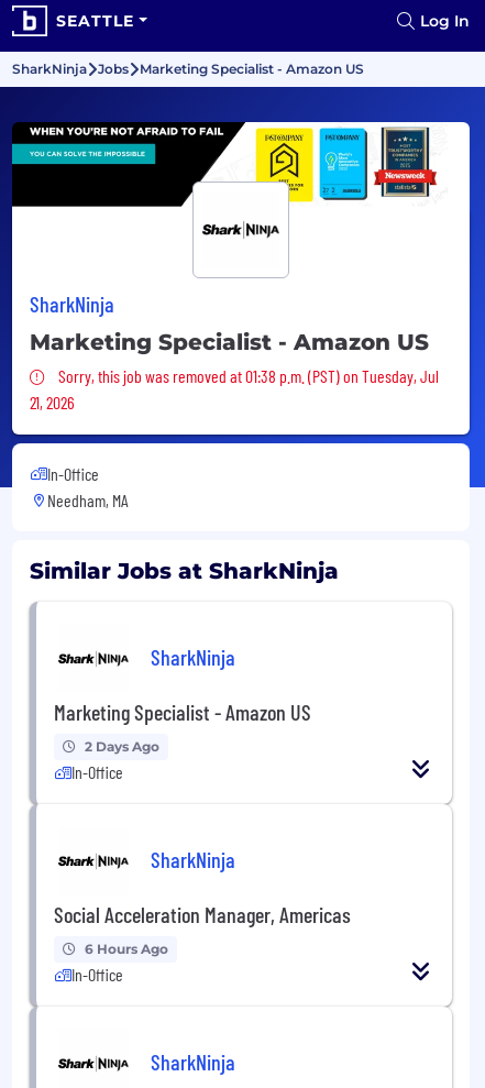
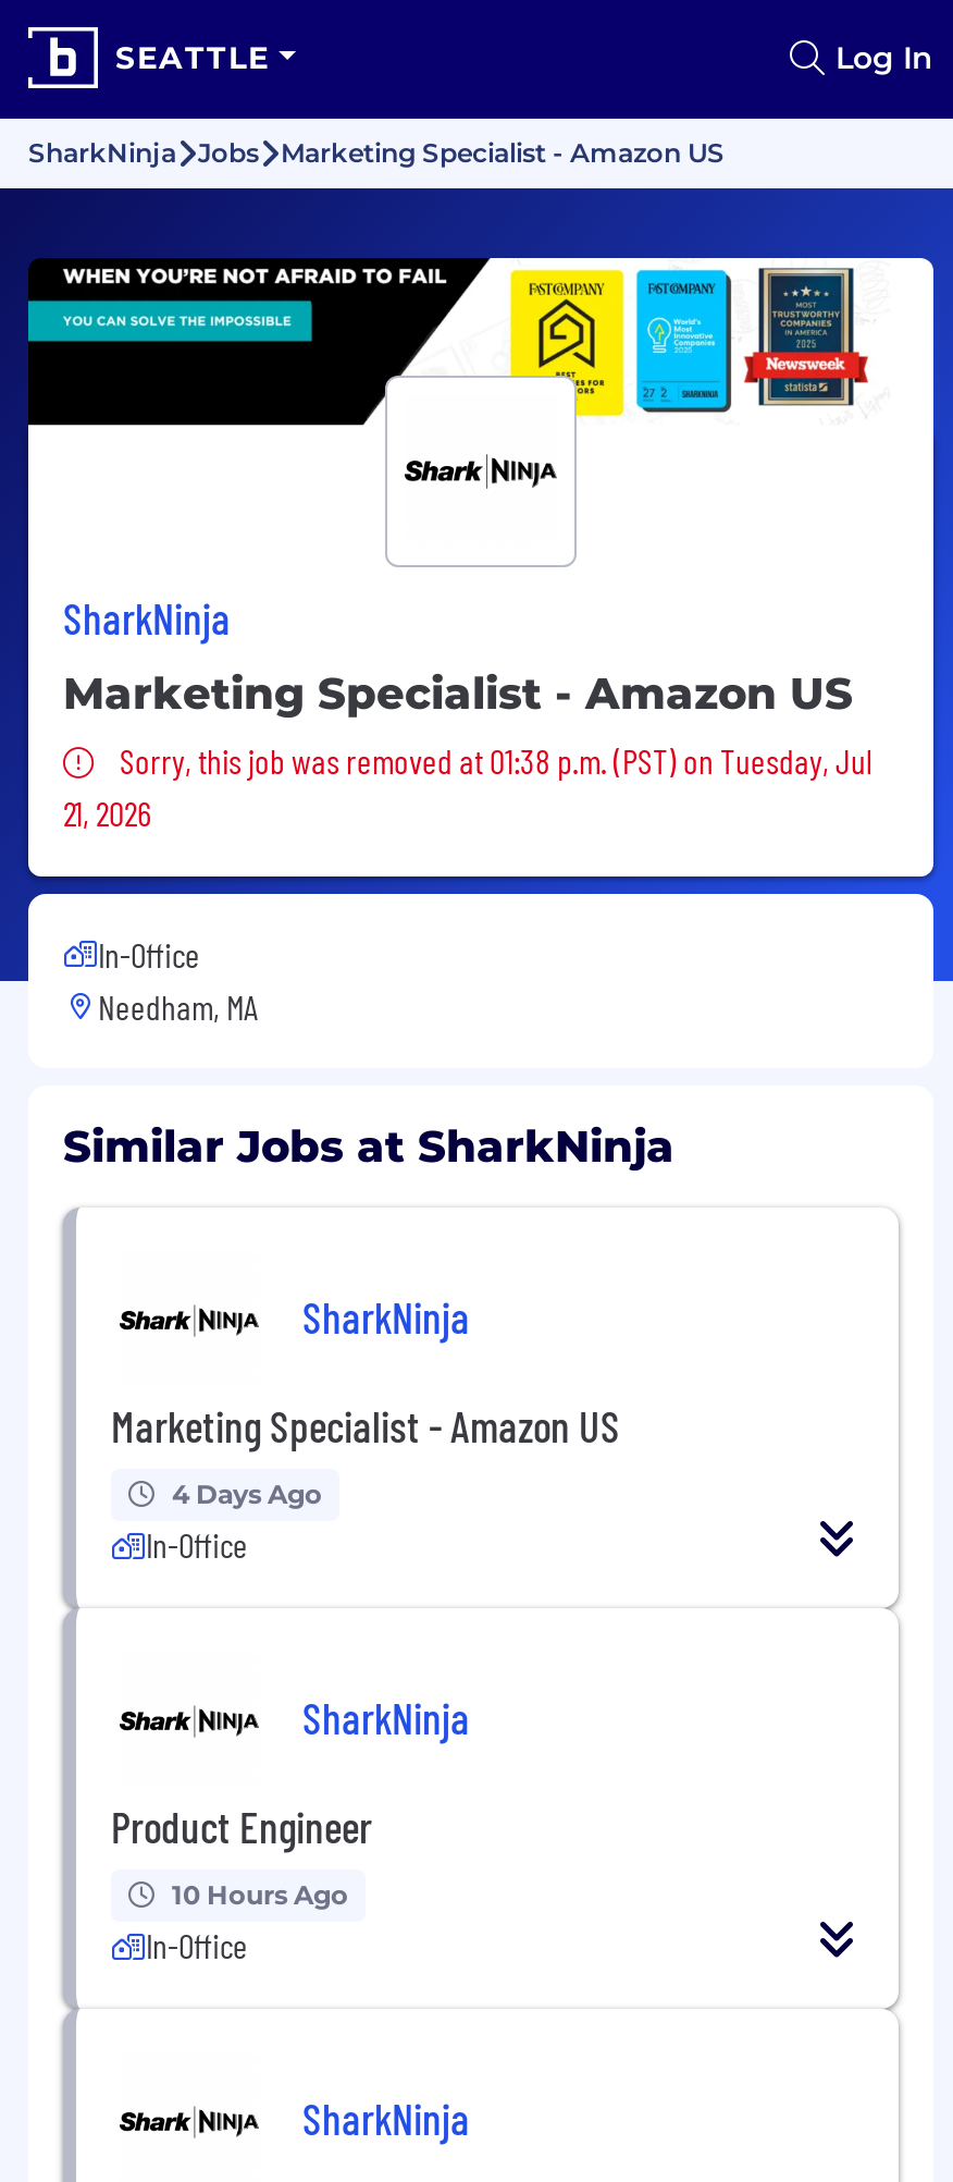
- 2 Days Ago
+ 4 Days Ago

- Social Acceleration Manager, Americas
+ Product Engineer

- 6 Hours Ago
+ 10 Hours Ago
